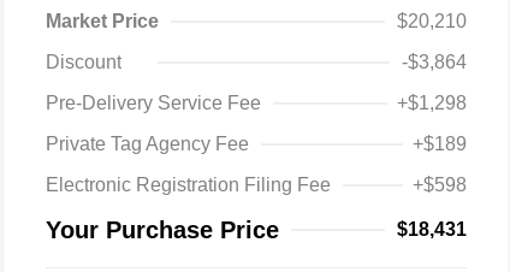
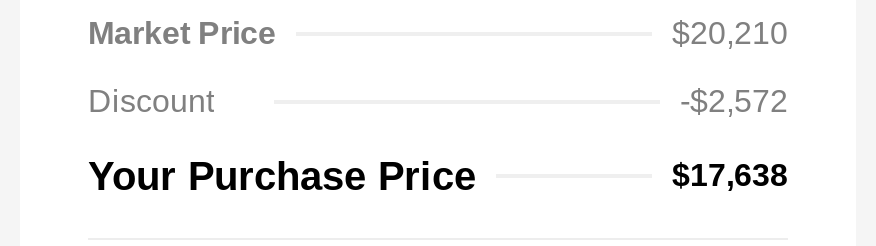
- -$3,864
- Pre-Delivery Service Fee
- +$1,298
- Private Tag Agency Fee
- +$189
- Electronic Registration Filing Fee
- +$598
+ -$2,572

- $18,431
+ $17,638
